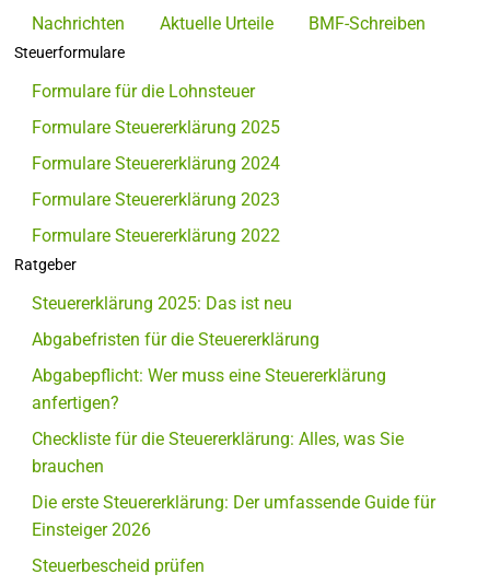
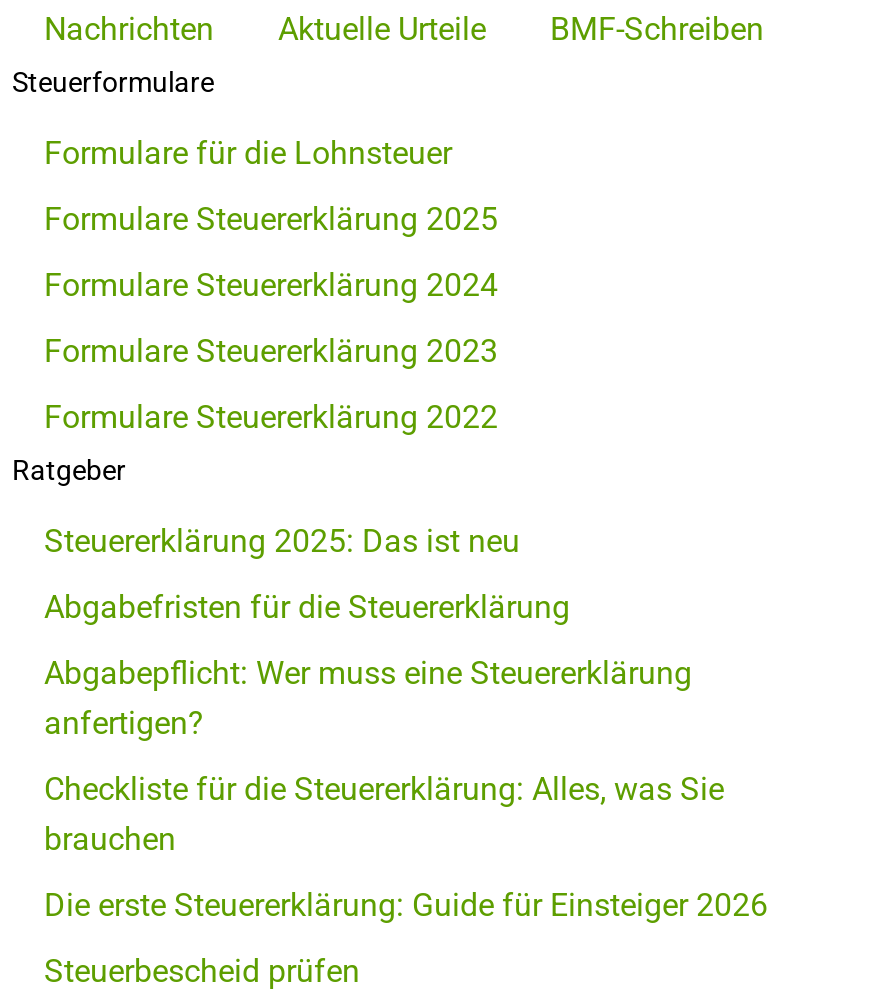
- Die erste Steuererklärung: Der umfassende Guide für
- Einsteiger 2026
+ Die erste Steuererklärung: Guide für Einsteiger 2026
